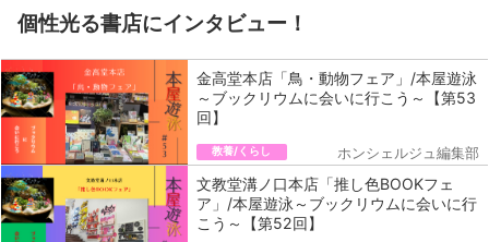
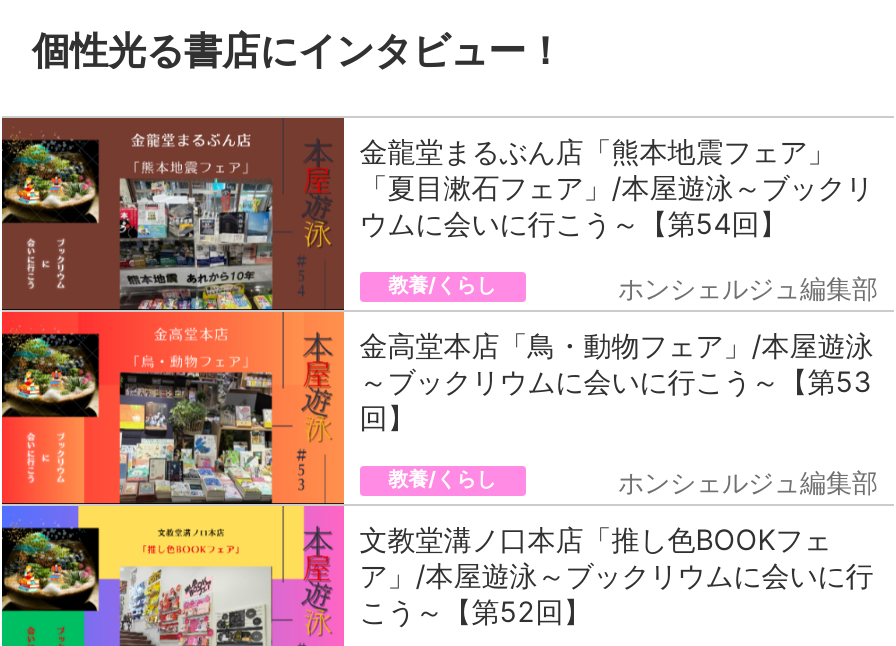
+ [image]
+ 金龍堂まるぶん店「熊本地震フェア」
+ 「夏目漱石フェア」/本屋遊泳～ブックリ
+ ウムに会いに行こう～【第54回】
+ 教養/くらし
+ ホンシェルジュ編集部
